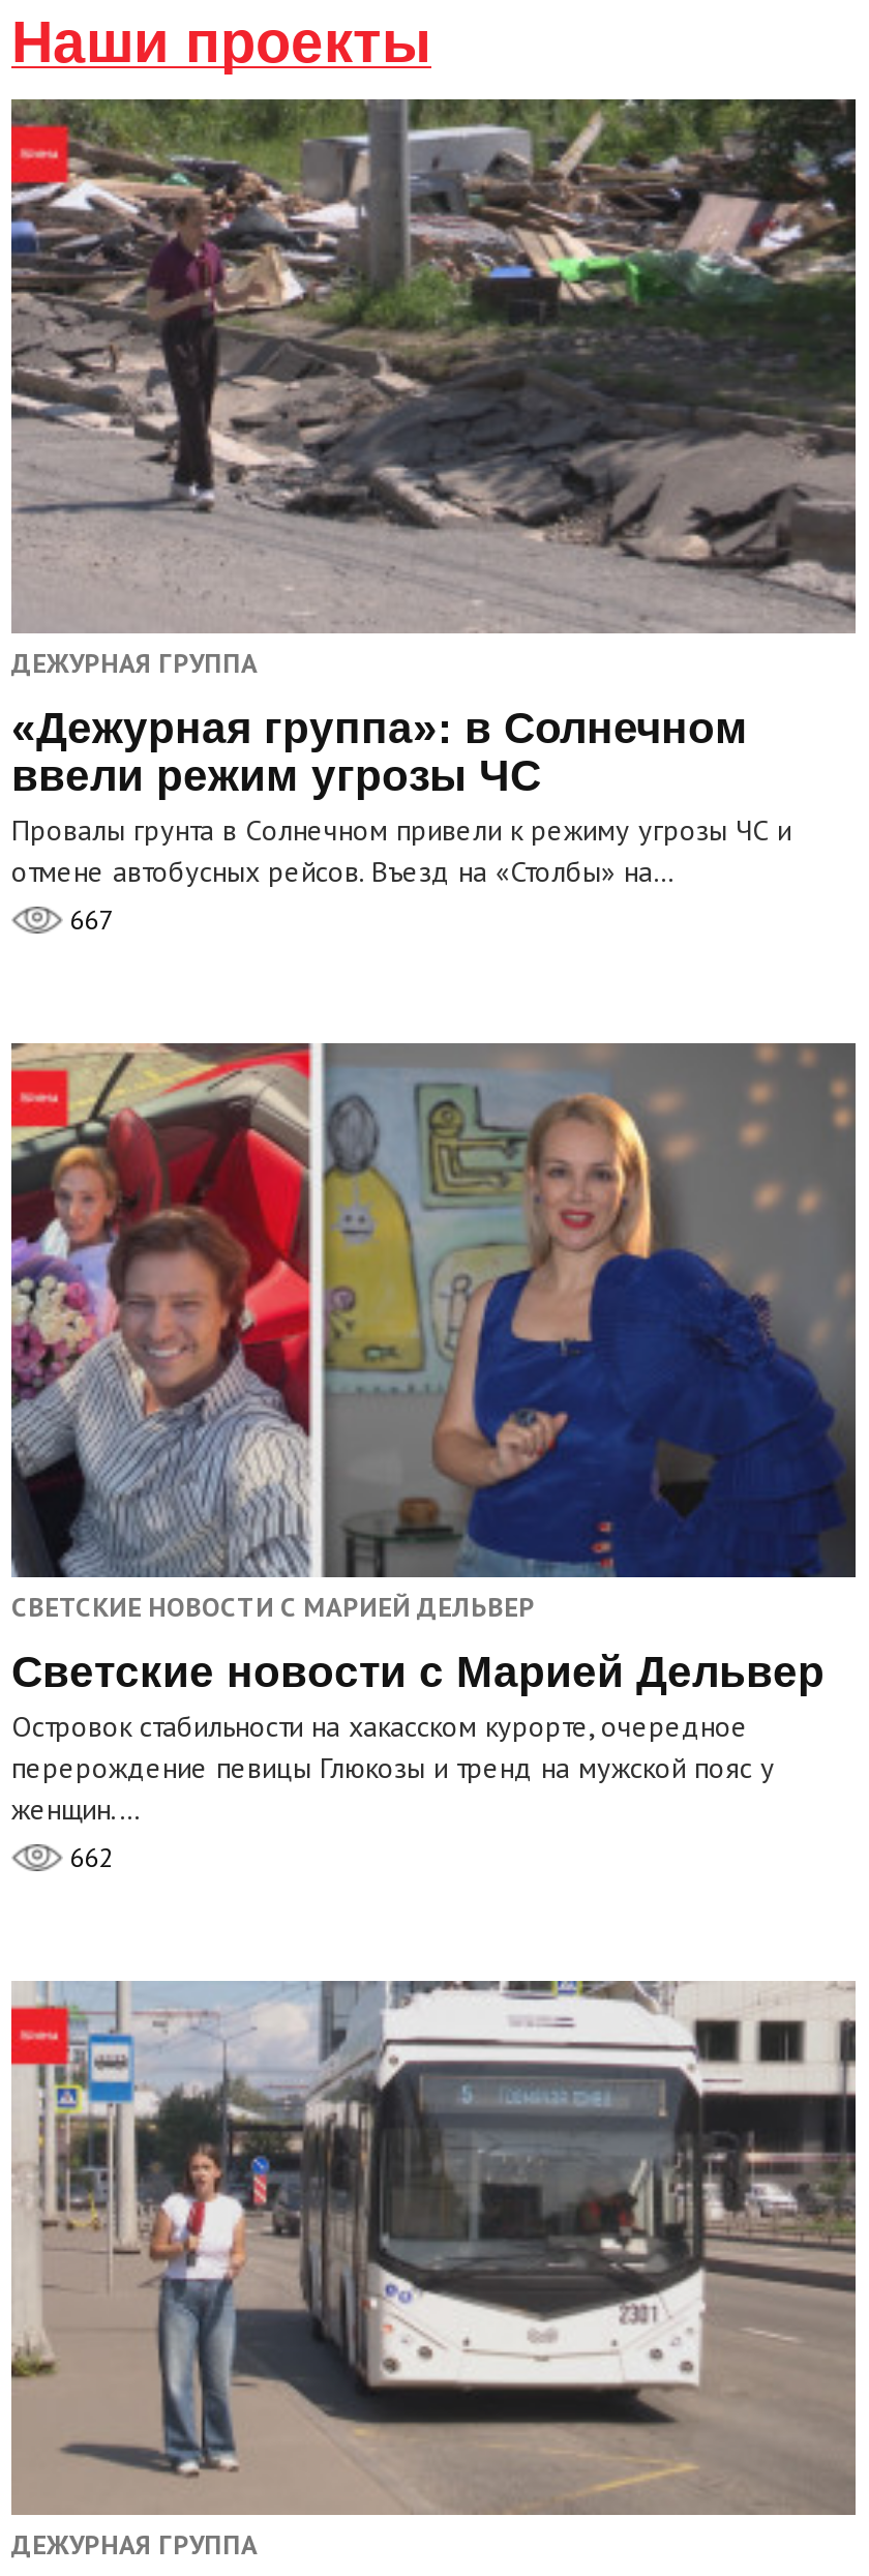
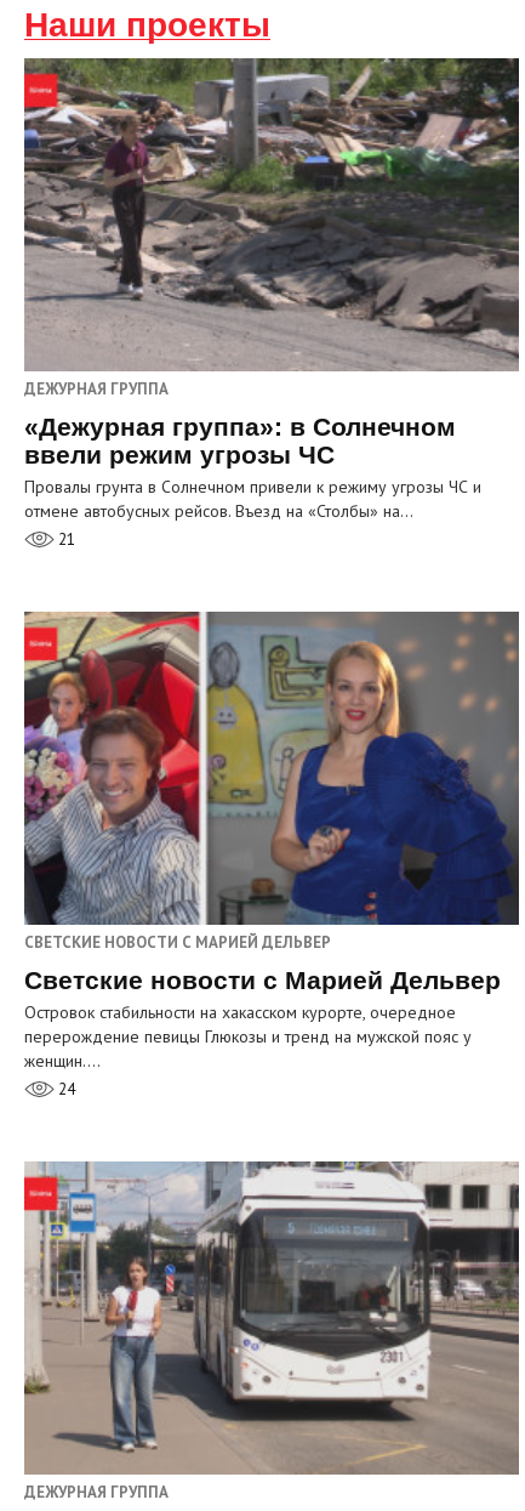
- 667
+ 21

- 662
+ 24
